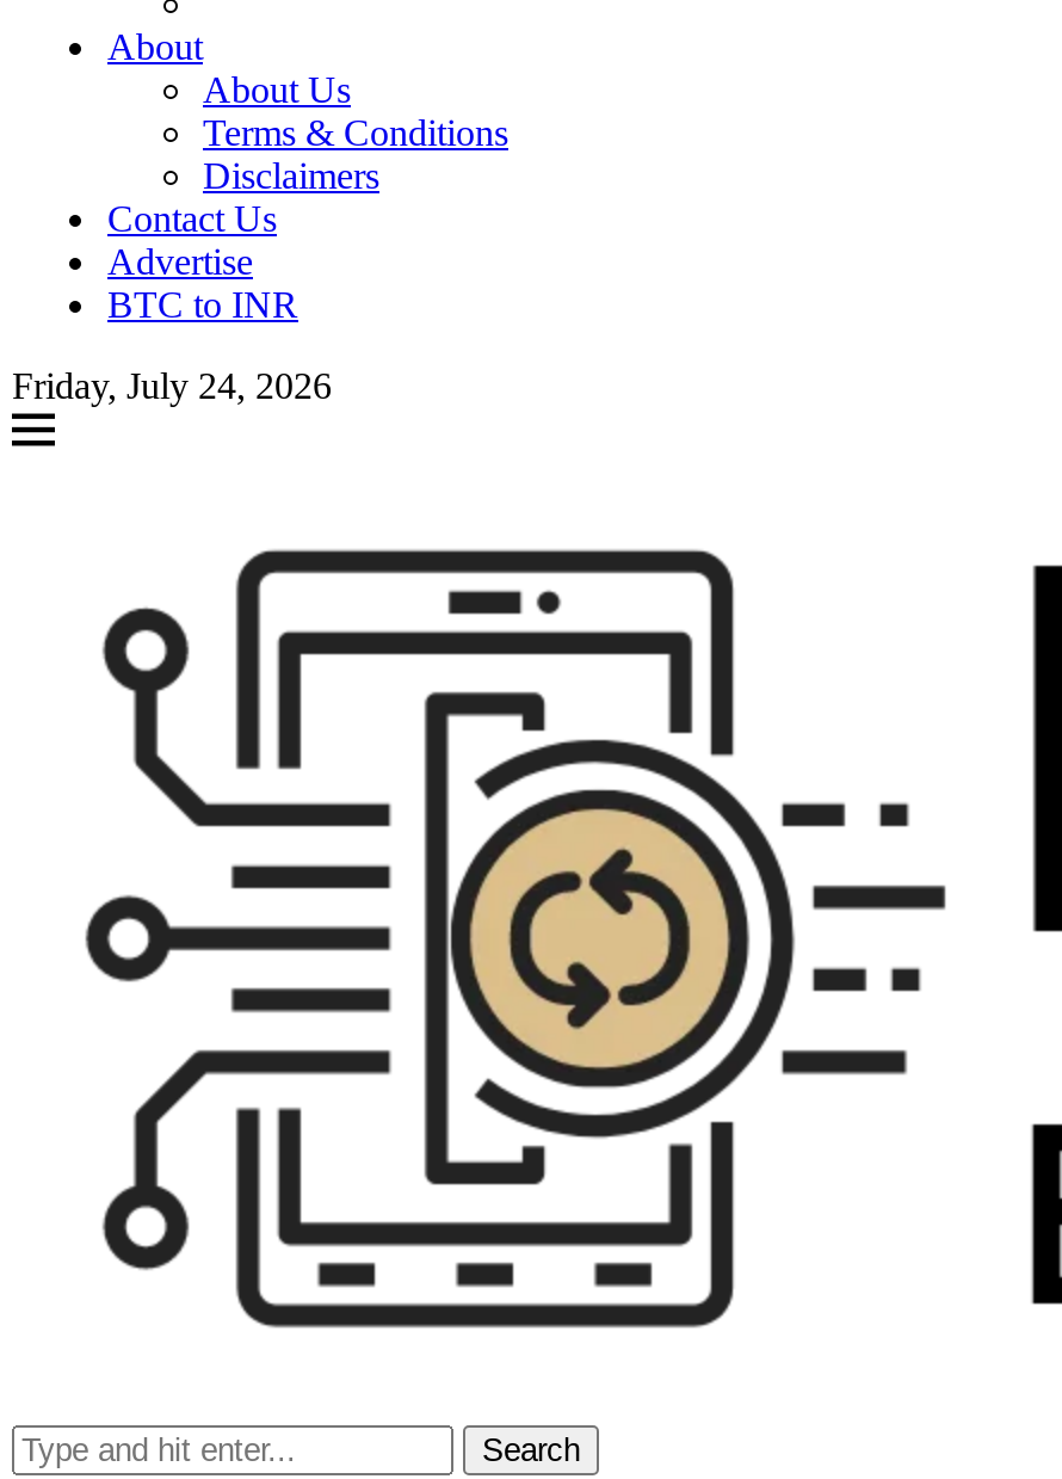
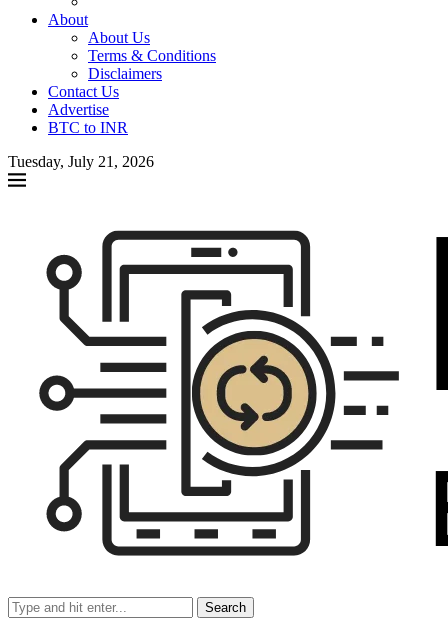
- Friday, July 24, 2026
+ Tuesday, July 21, 2026
